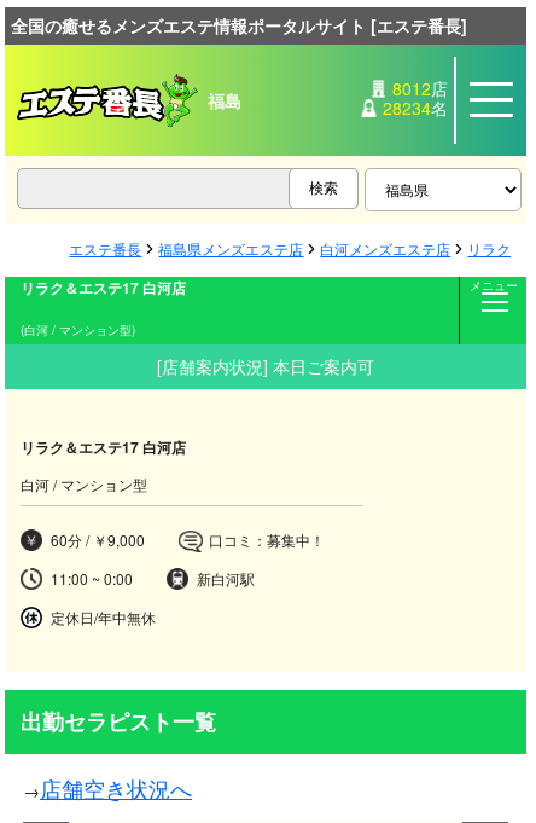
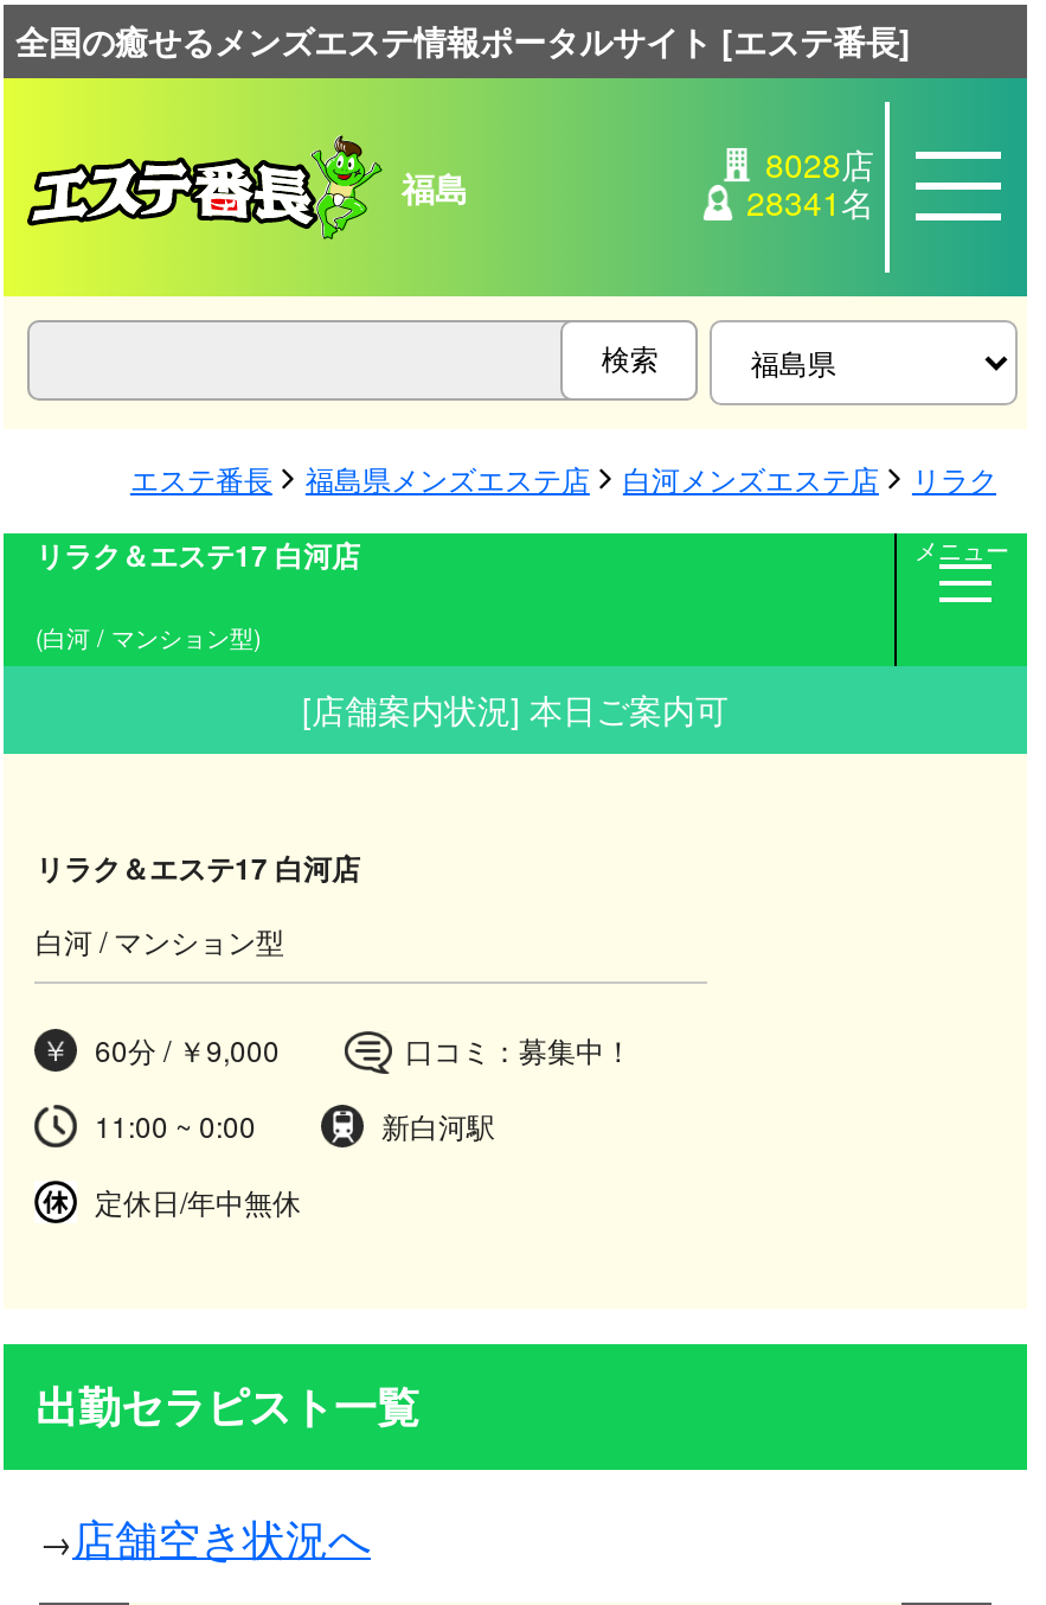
- 8012店
+ 8028店

- 28234名
+ 28341名
